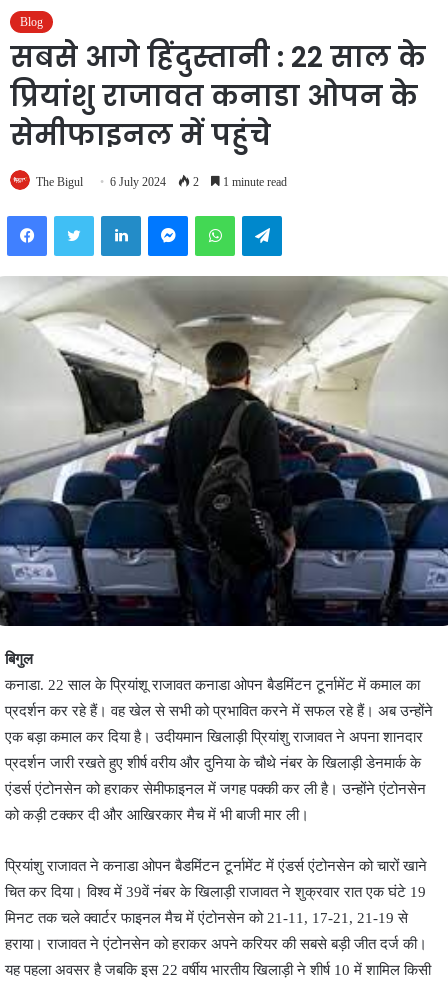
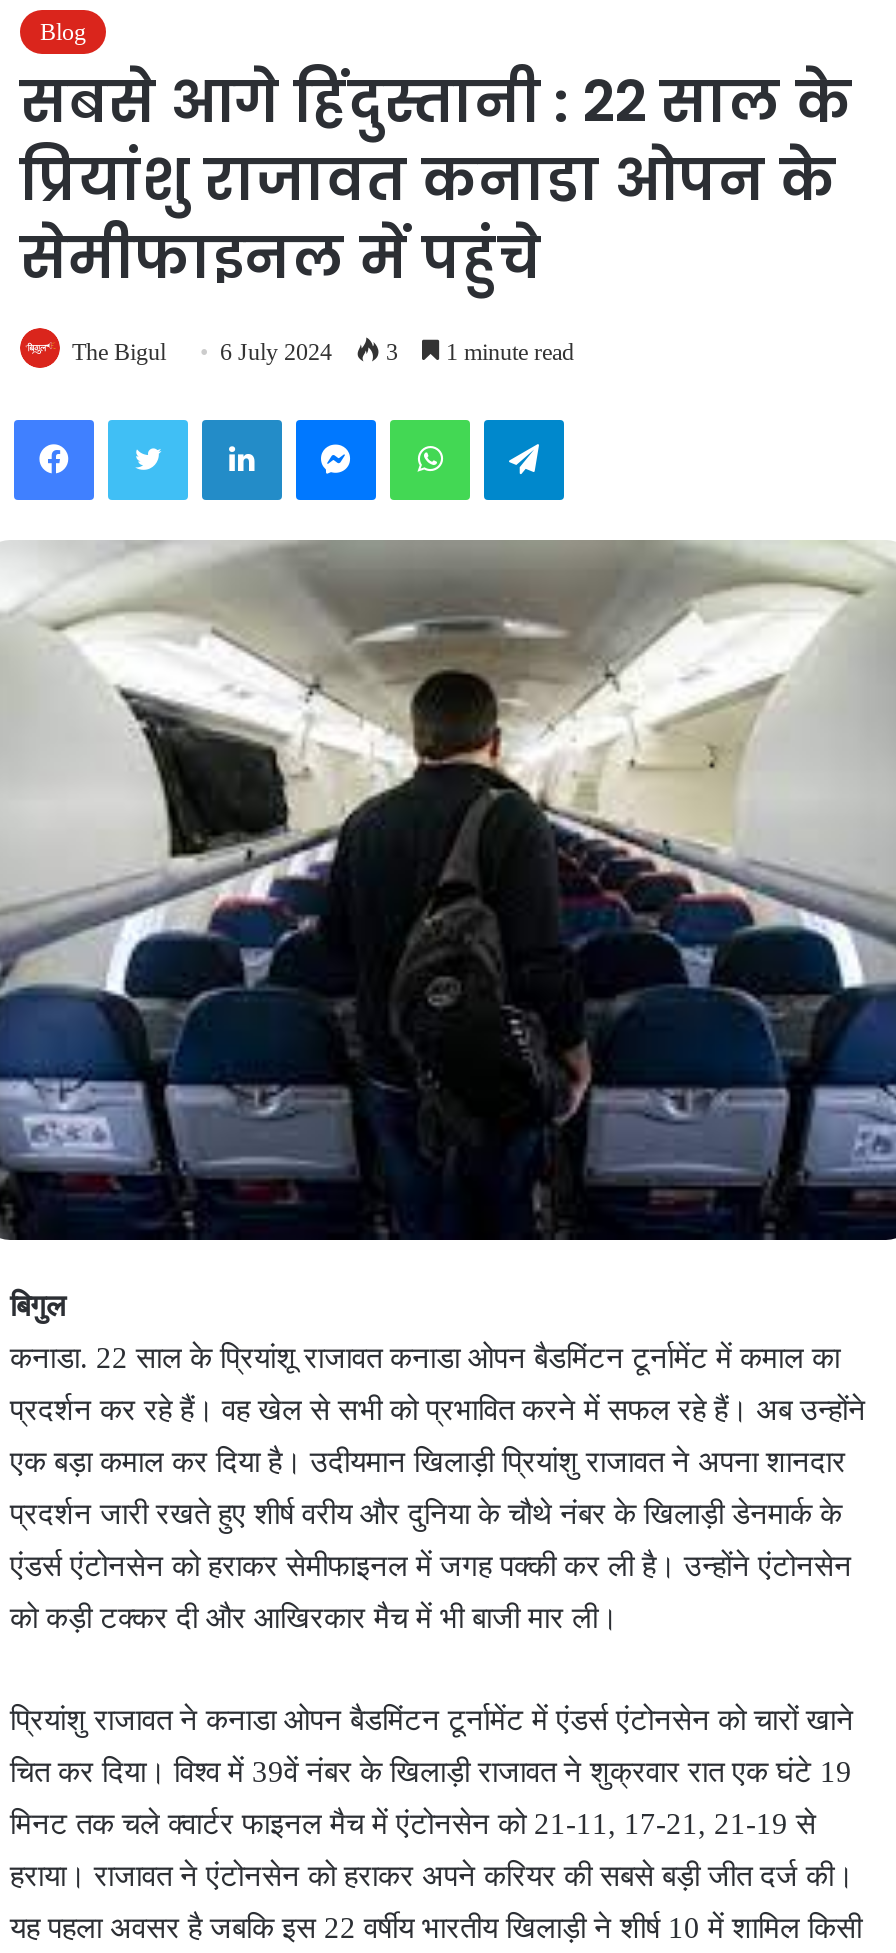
- The Bigul 6 July 2024 2 1 minute read
+ The Bigul 6 July 2024 3 1 minute read
